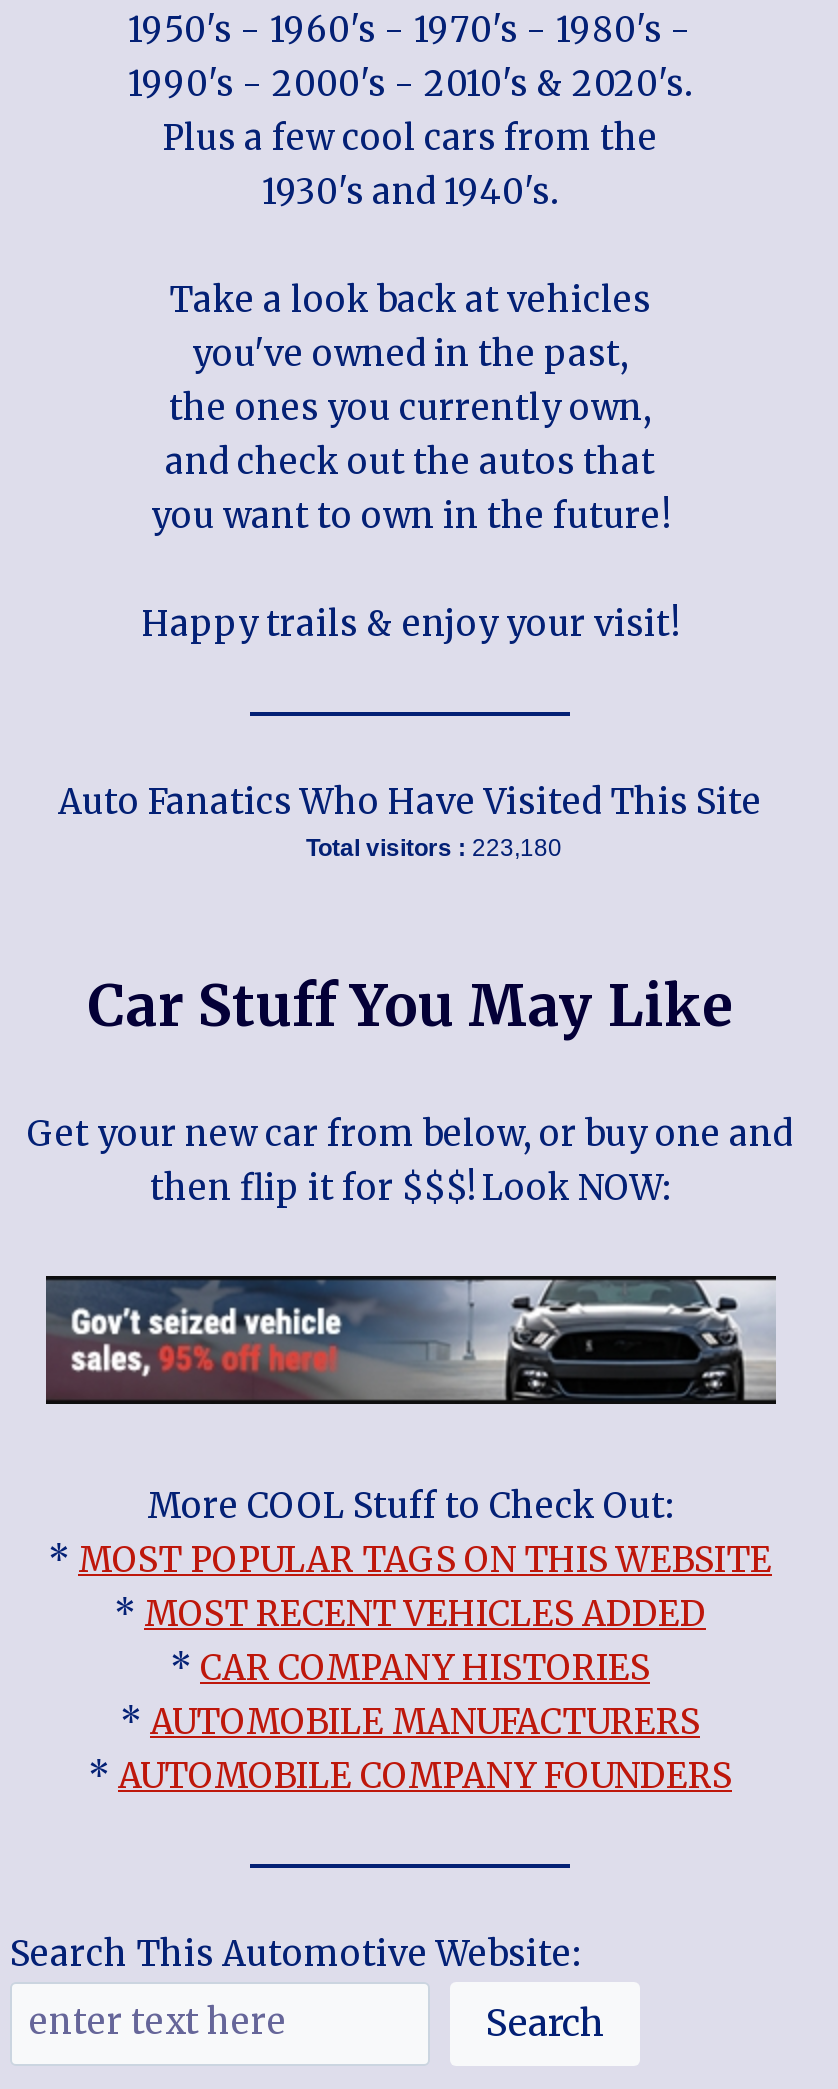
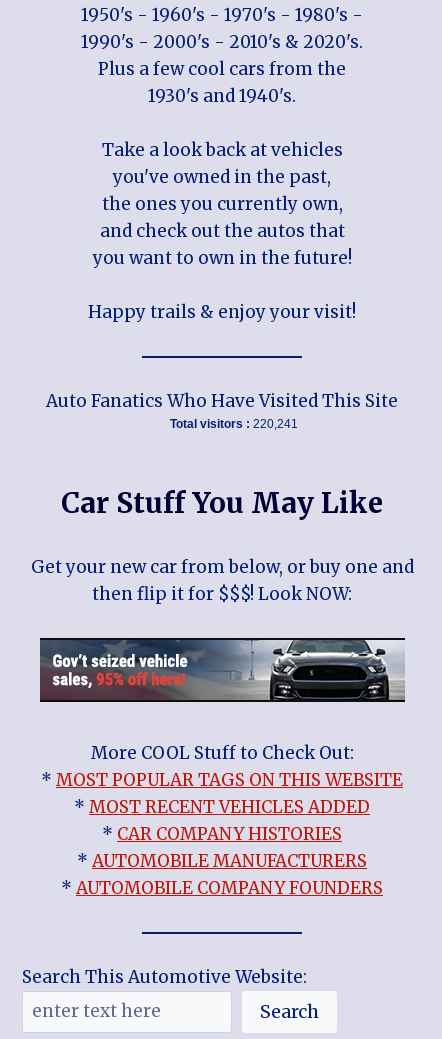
- Total visitors : 223,180
+ Total visitors : 220,241
